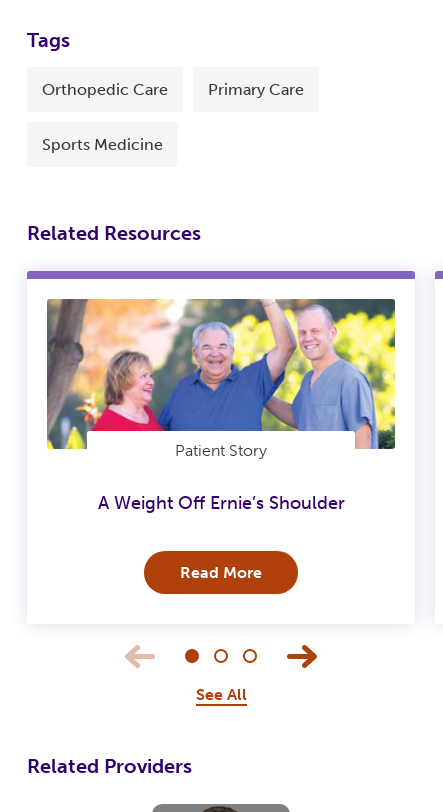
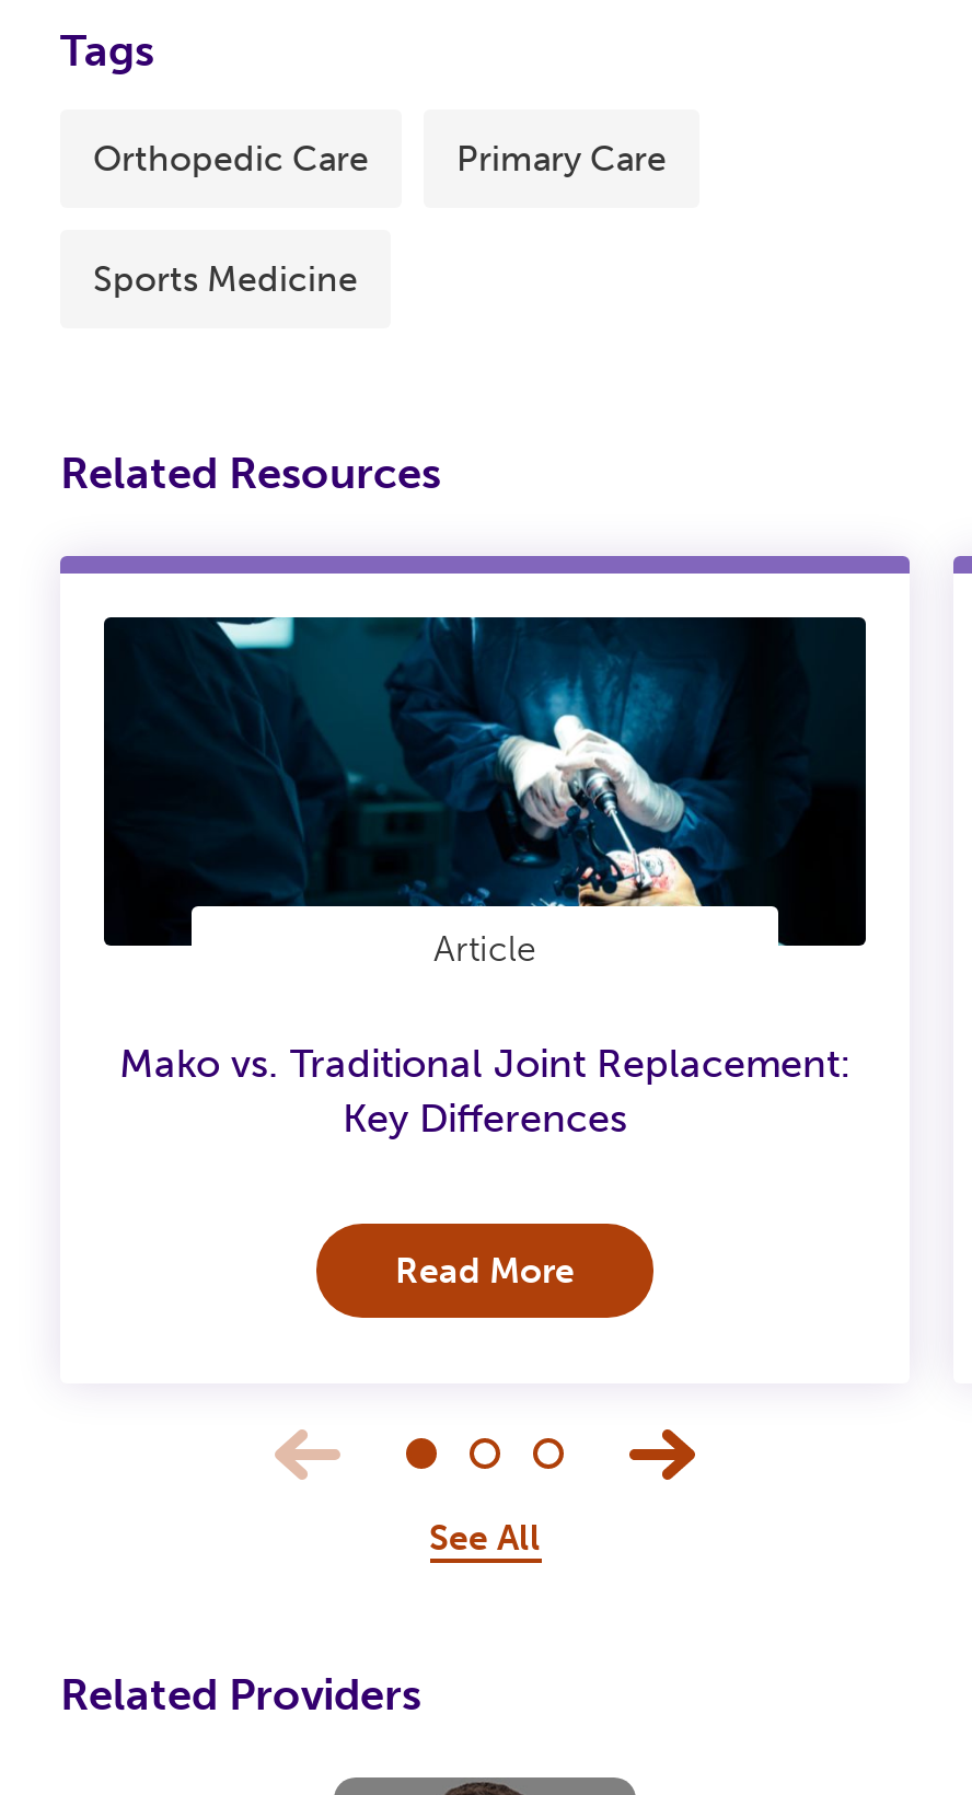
- [image]
- Patient Story
+ [image]
+ Article

- A Weight Off Ernie’s Shoulder
+ Mako vs. Traditional Joint Replacement:
+ Key Differences
